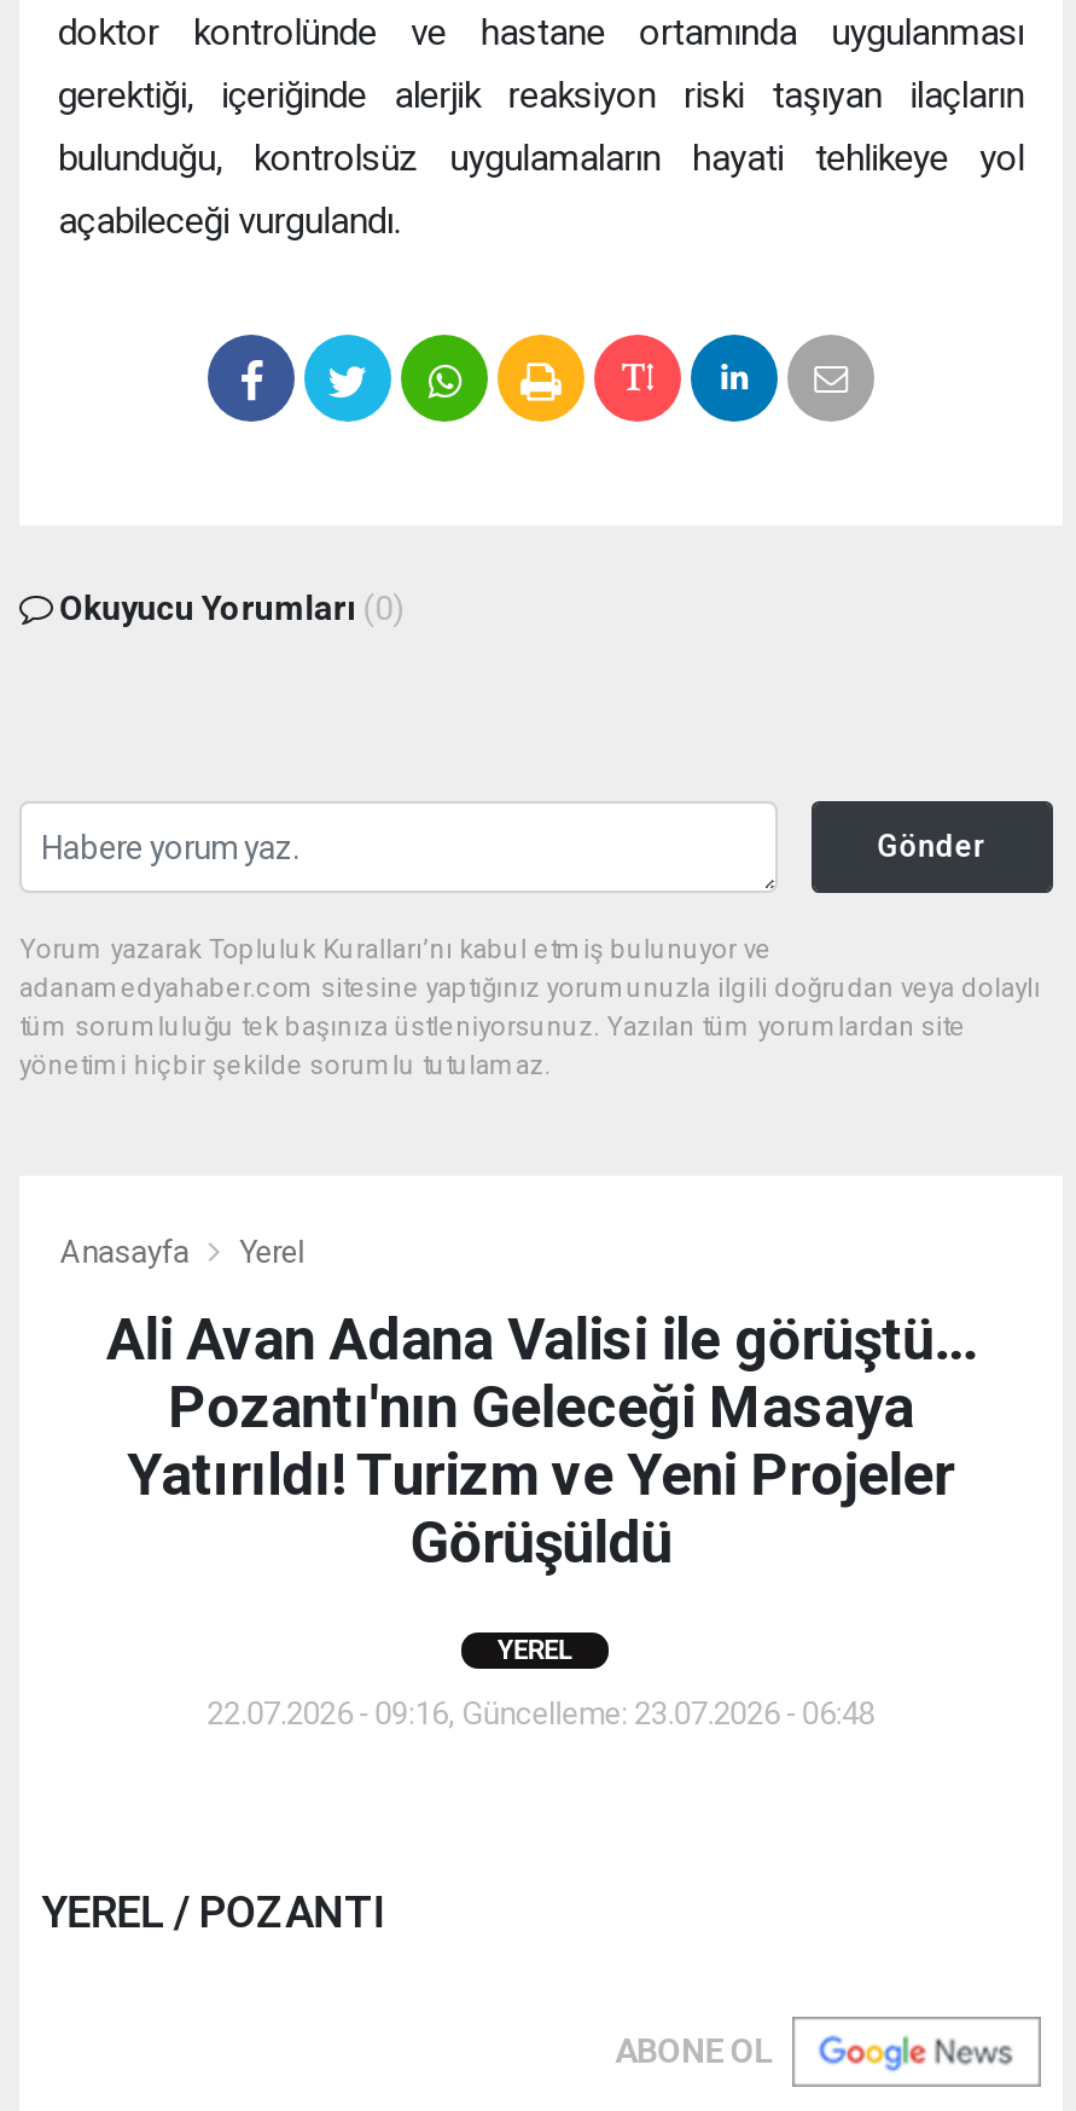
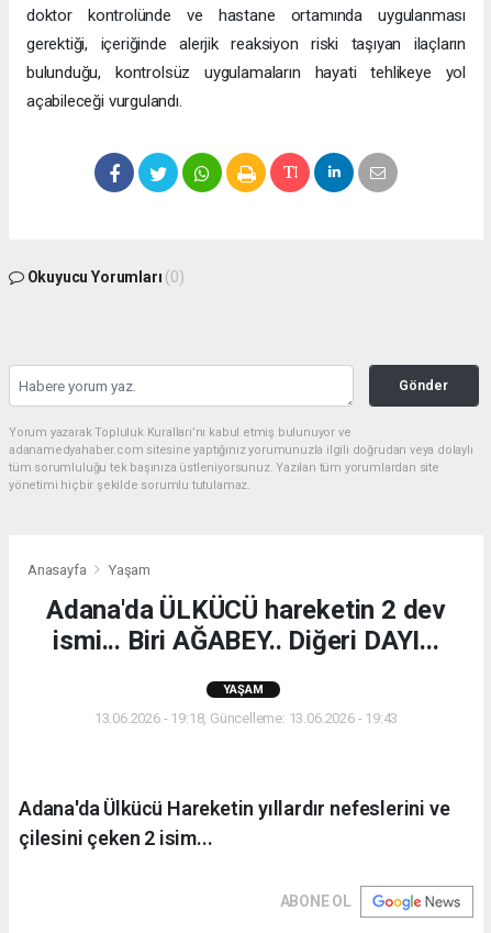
- Yerel
+ Yaşam

- Ali Avan Adana Valisi ile görüştü...
- Pozantı'nın Geleceği Masaya
- Yatırıldı! Turizm ve Yeni Projeler
- Görüşüldü
+ Adana'da ÜLKÜCÜ hareketin 2 dev
+ ismi... Biri AĞABEY.. Diğeri DAYI...

- YEREL
+ YAŞAM

- 22.07.2026 - 09:16, Güncelleme: 23.07.2026 - 06:48
+ 13.06.2026 - 19:18, Güncelleme: 13.06.2026 - 19:43

- YEREL / POZANTI
+ Adana'da Ülkücü Hareketin yıllardır nefeslerini ve
+ çilesini çeken 2 isim...
